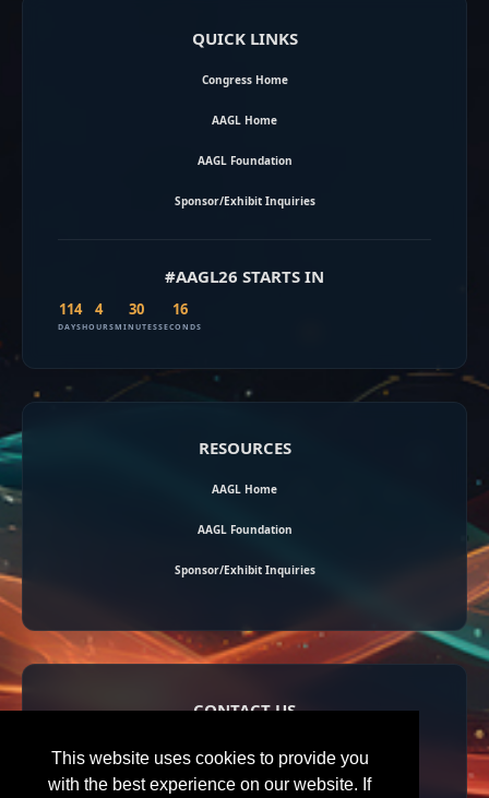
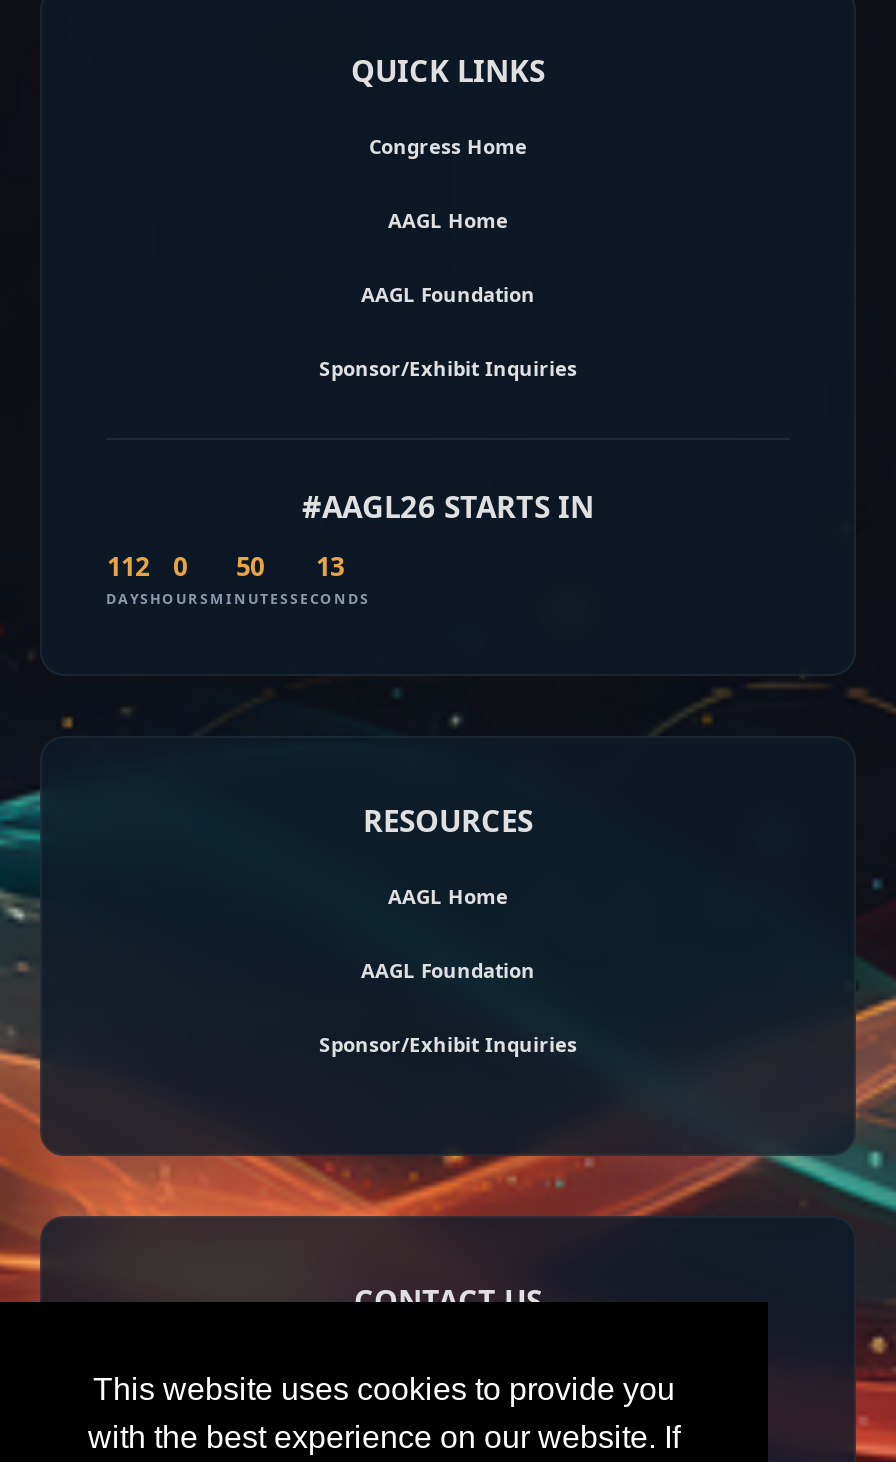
- 114
+ 112

- 4
+ 0

- 30
+ 50

- 16
+ 13
